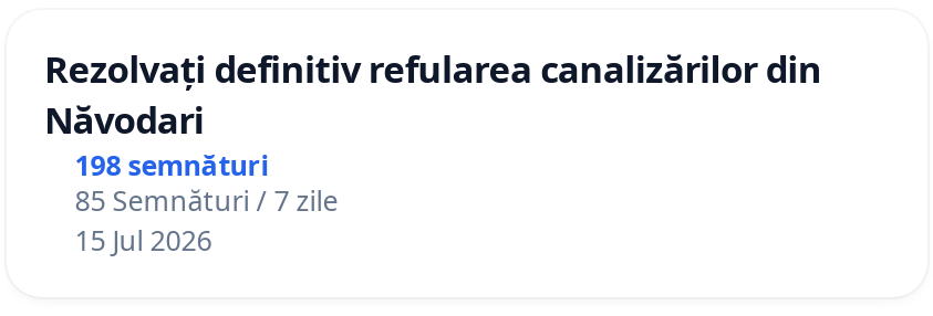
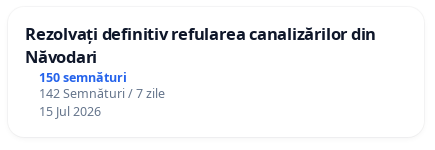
- 198 semnături
+ 150 semnături

- 85 Semnături / 7 zile
+ 142 Semnături / 7 zile
